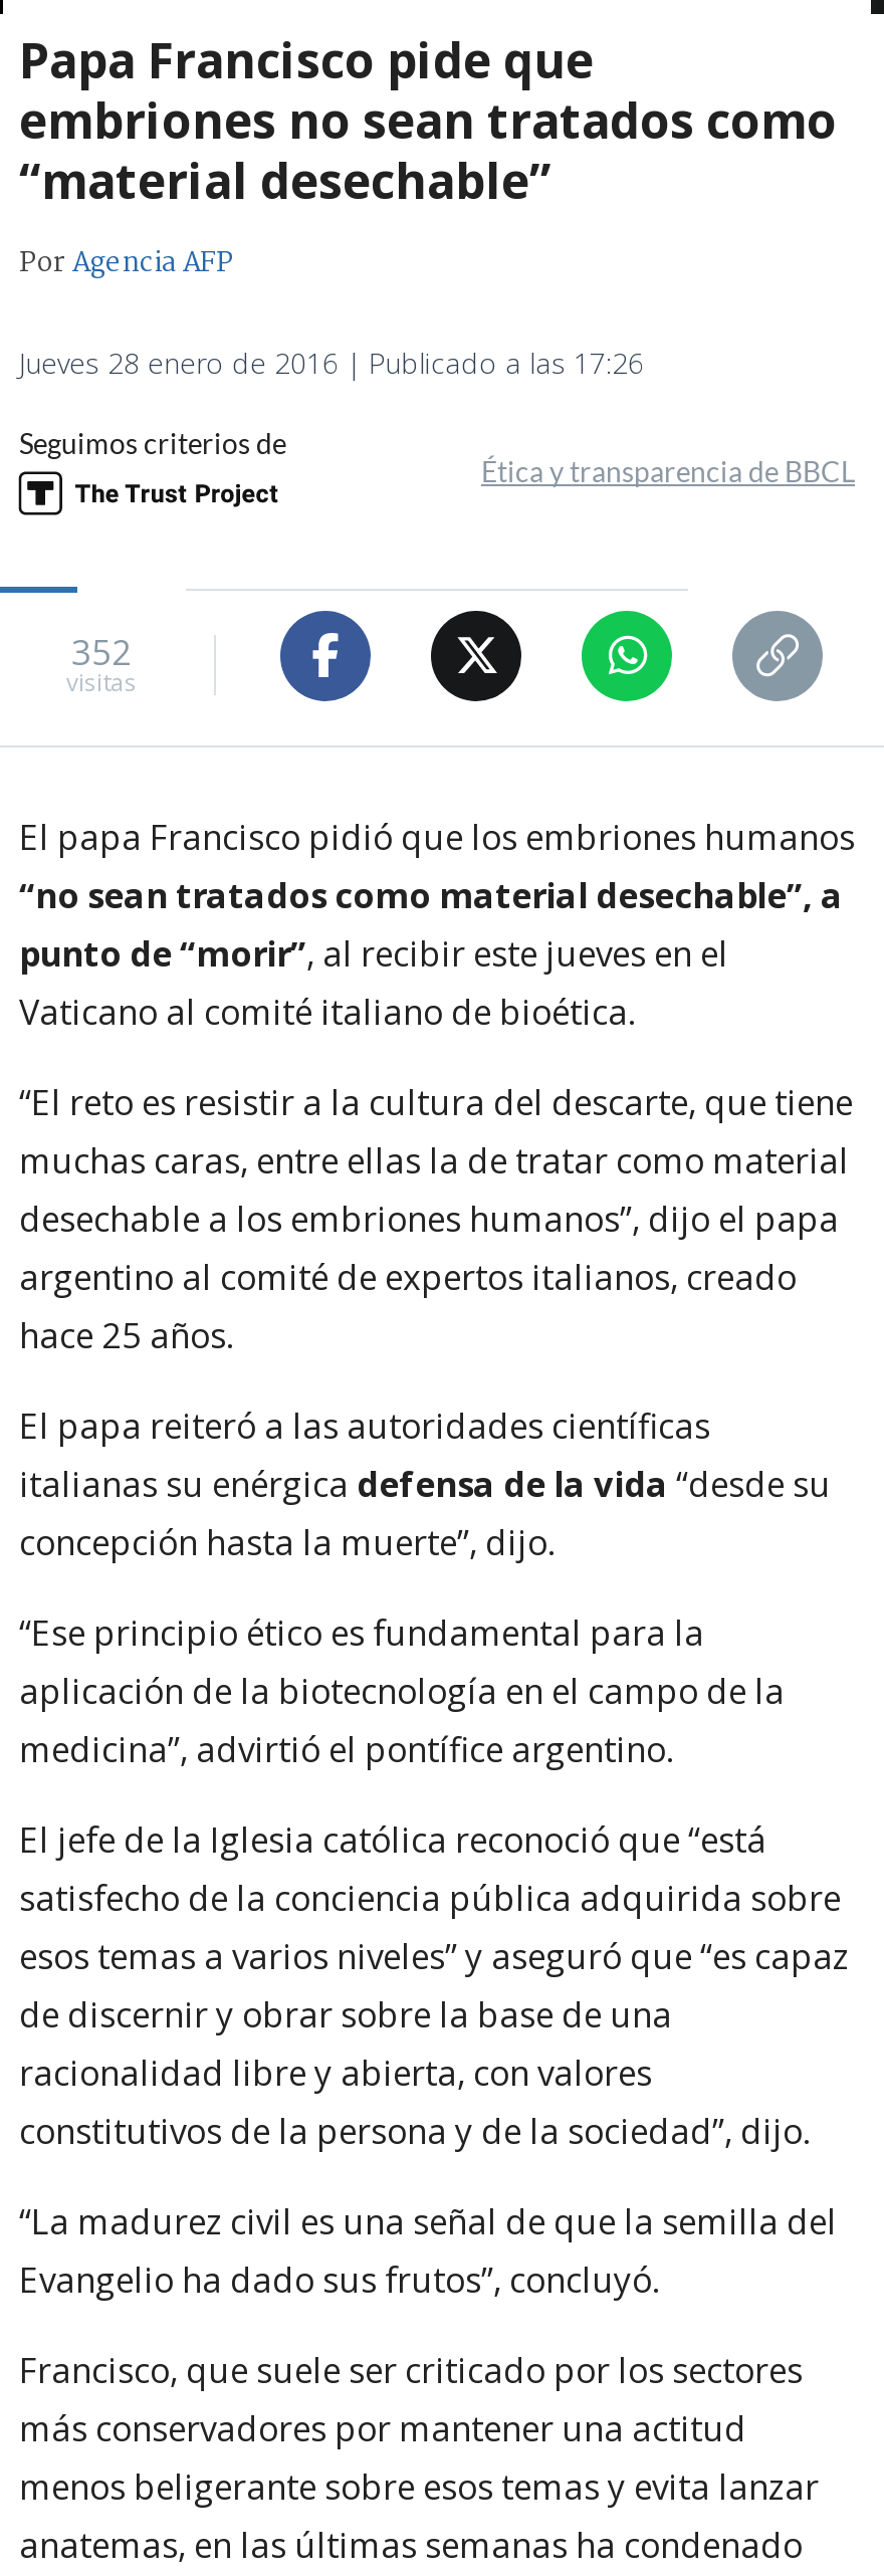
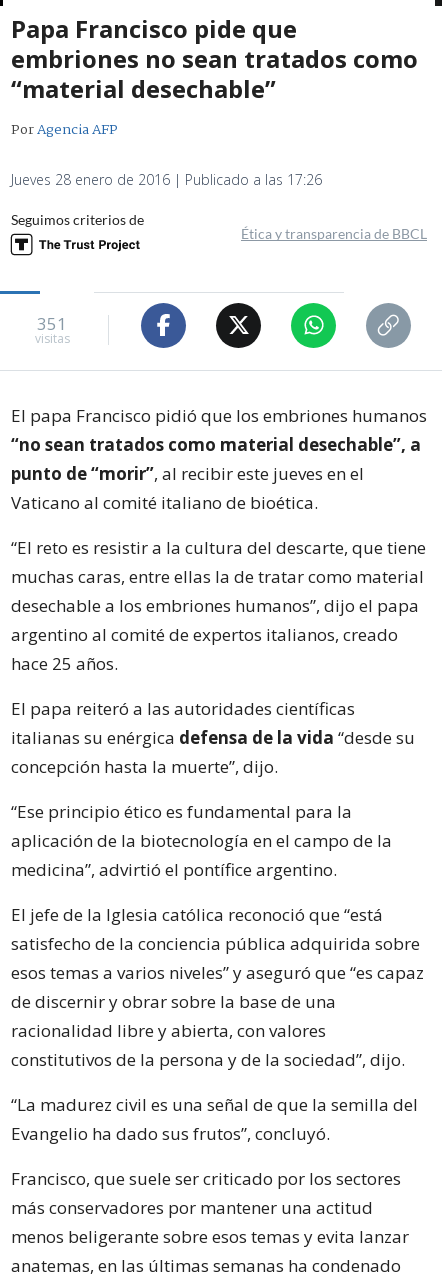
- 352
+ 351
